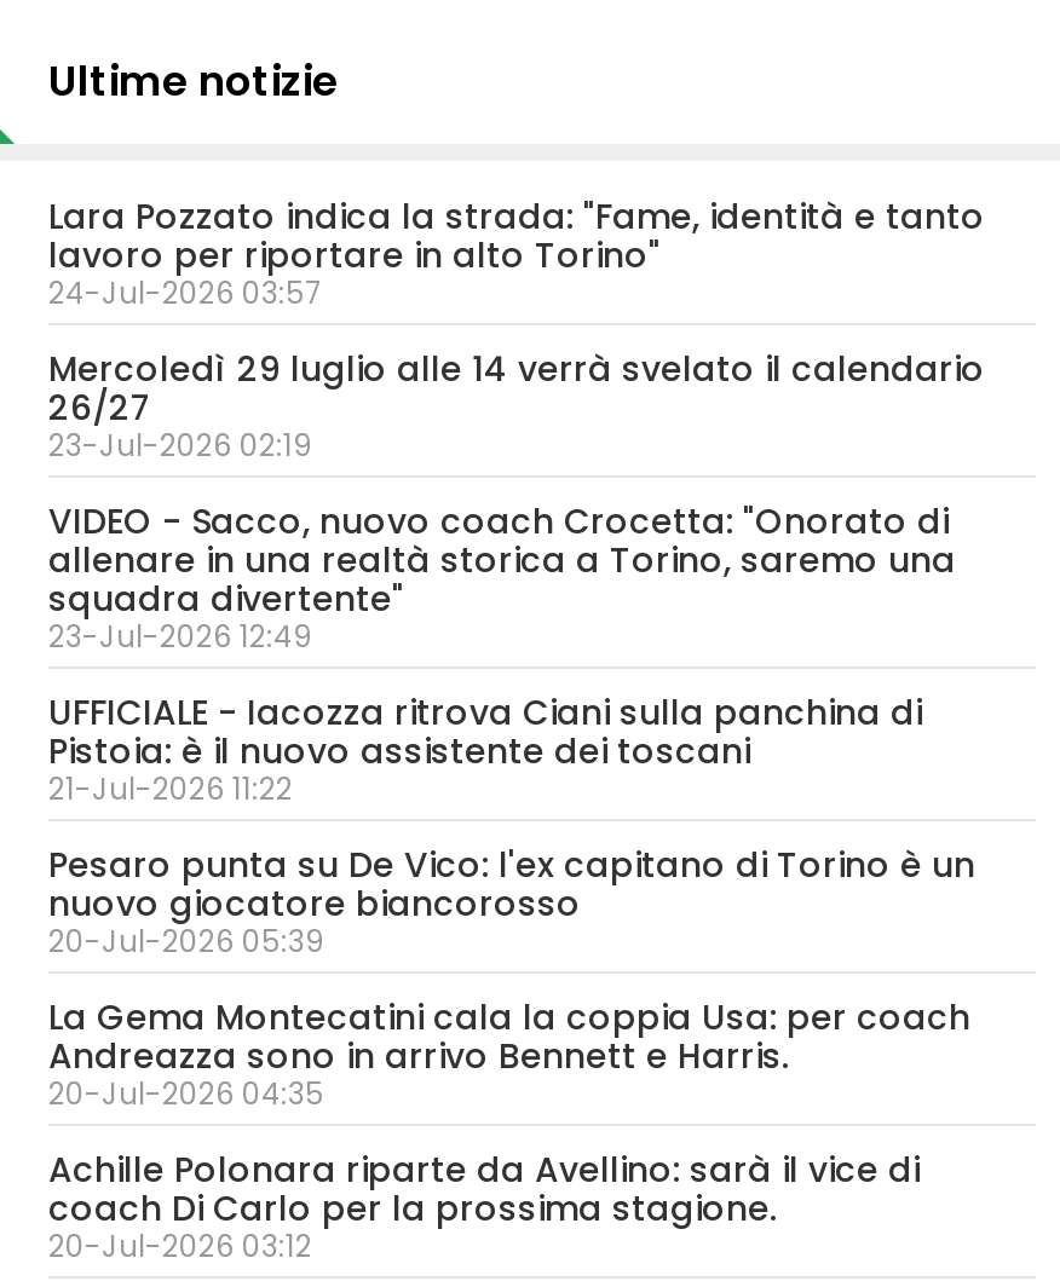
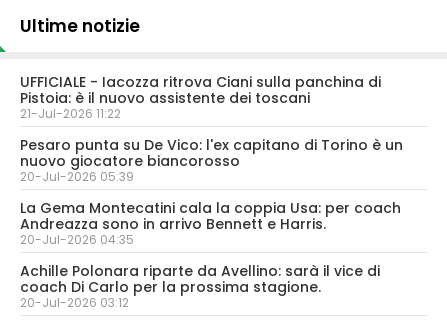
- Lara Pozzato indica la strada: "Fame, identità e tanto
- lavoro per riportare in alto Torino"
- 24-Jul-2026 03:57
- Mercoledì 29 luglio alle 14 verrà svelato il calendario
- 26/27
- 23-Jul-2026 02:19
- VIDEO - Sacco, nuovo coach Crocetta: "Onorato di
- allenare in una realtà storica a Torino, saremo una
- squadra divertente"
- 23-Jul-2026 12:49
